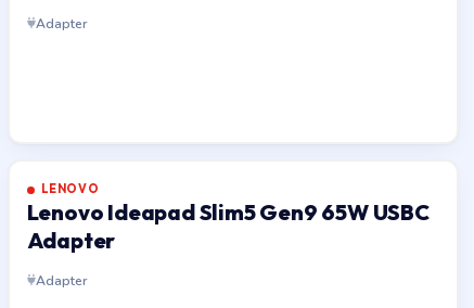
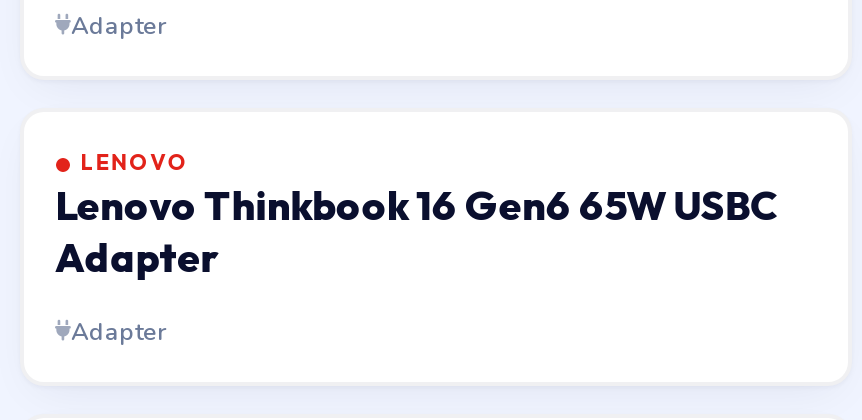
- Lenovo Ideapad Slim5 Gen9 65W USBC
+ Lenovo Thinkbook 16 Gen6 65W USBC
